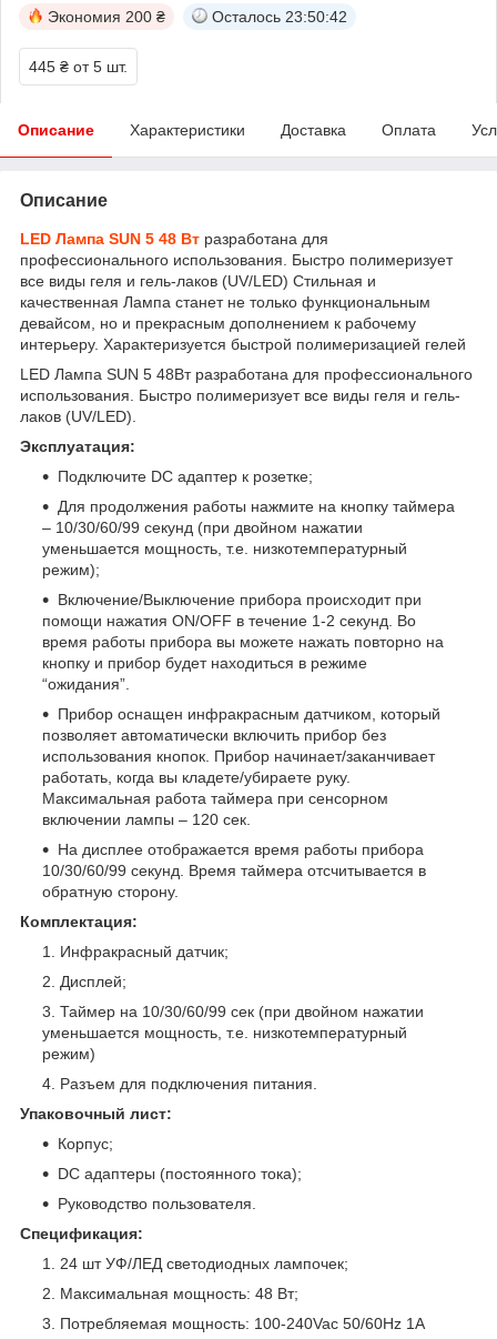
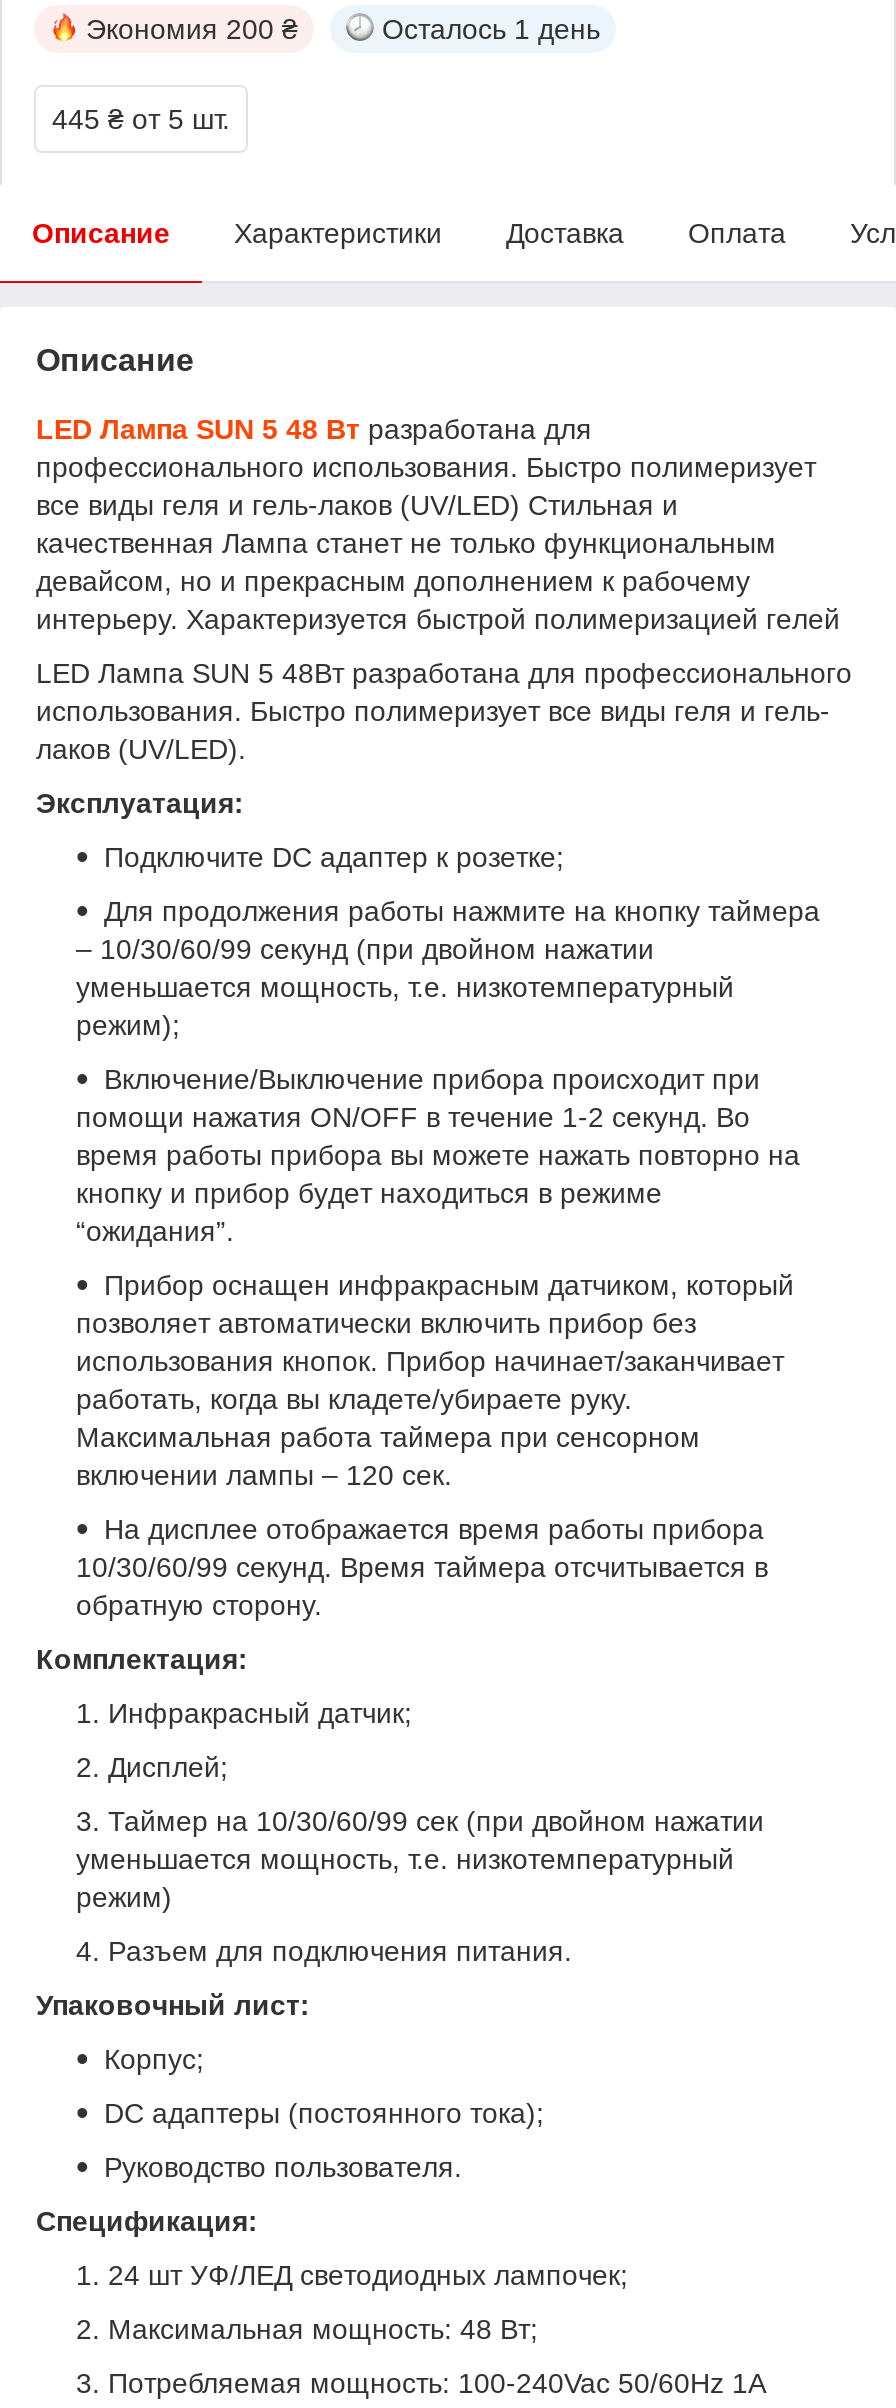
- Осталось 23:50:42
+ Осталось 1 день
